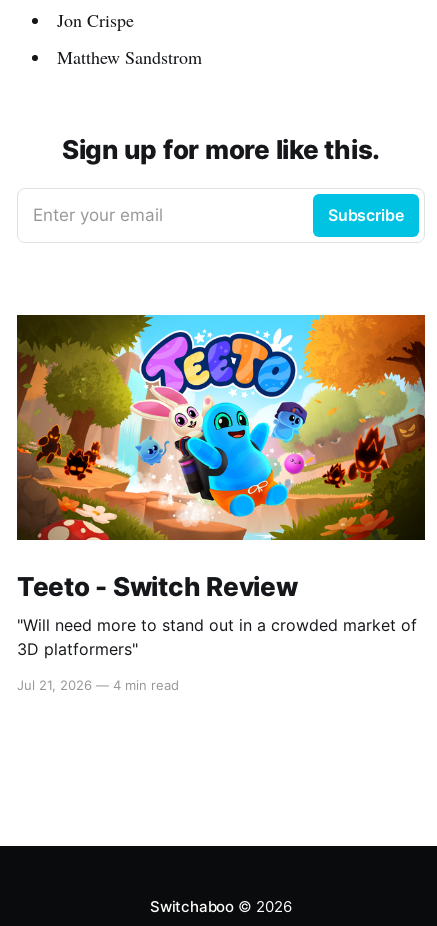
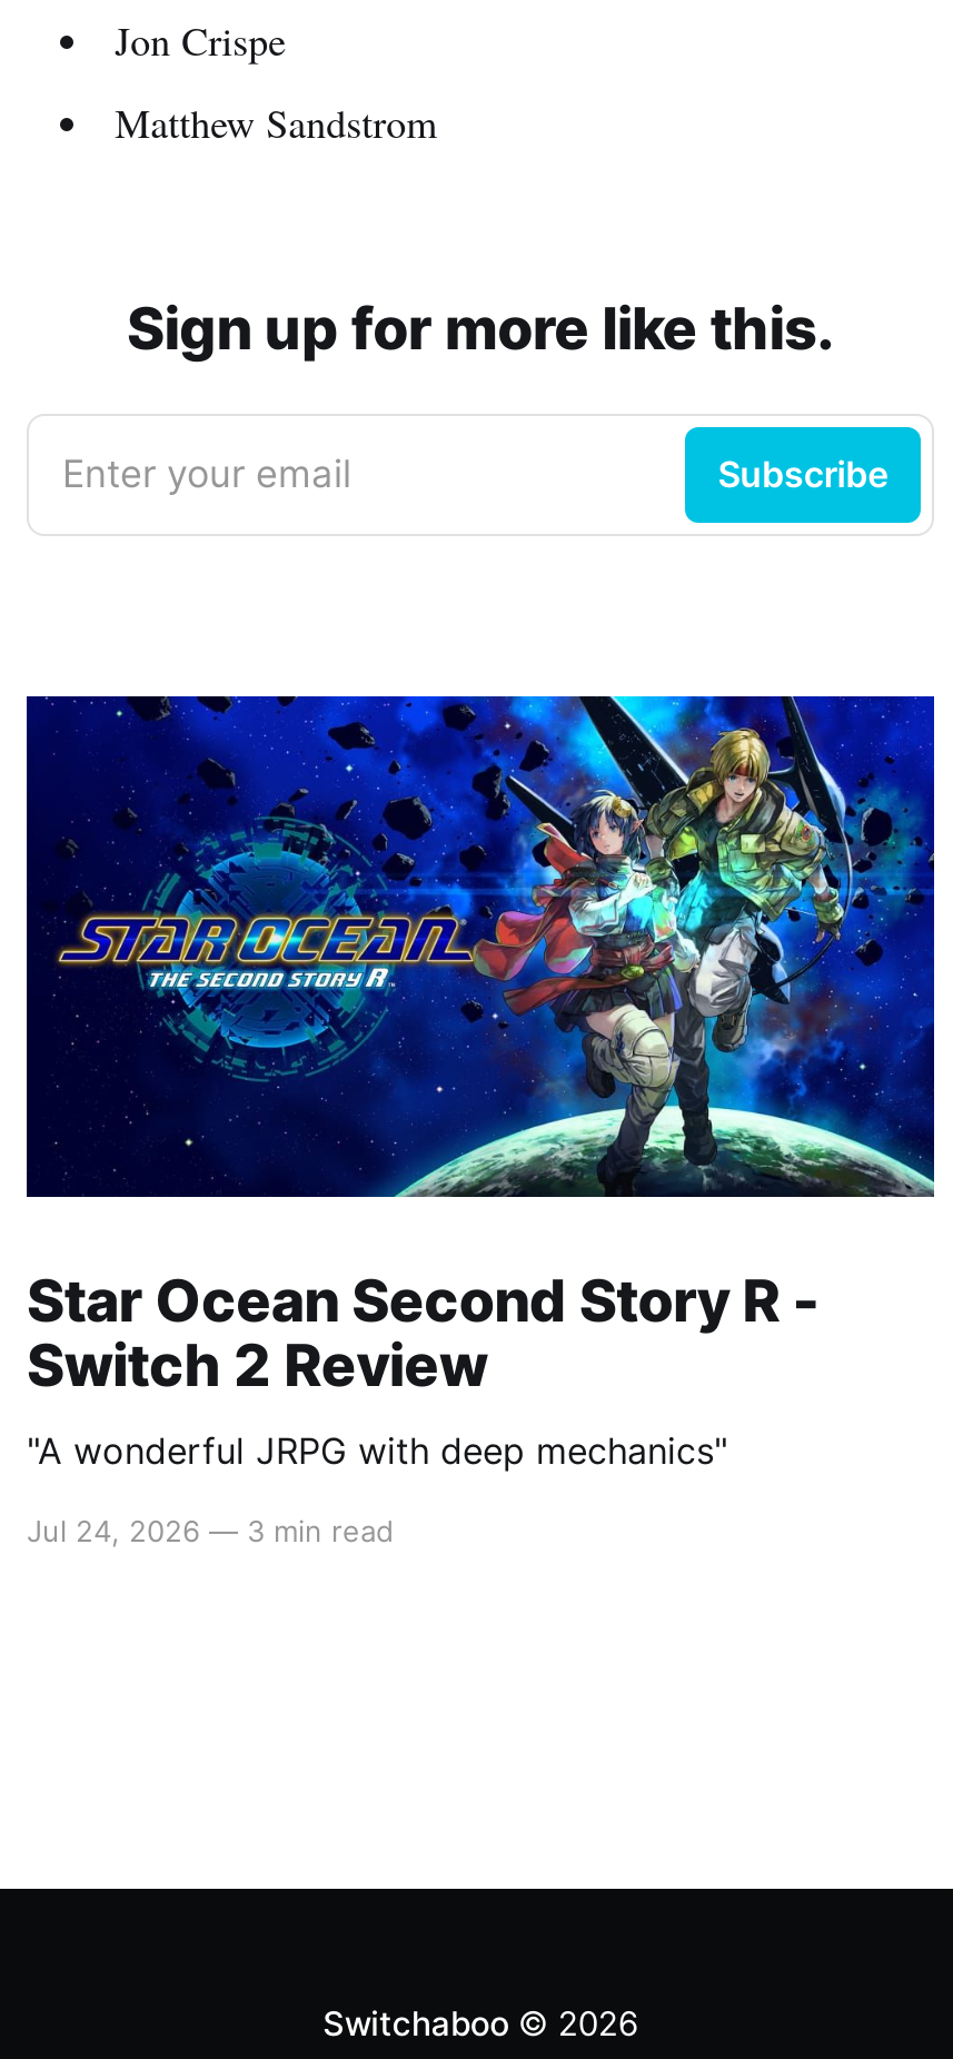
- [image]
- Teeto - Switch Review
- "Will need more to stand out in a crowded market of
- 3D platformers"
+ [image]
+ Star Ocean Second Story R -
+ Switch 2 Review
+ "A wonderful JRPG with deep mechanics"

- Jul 21, 2026 — 4 min read
+ Jul 24, 2026 — 3 min read
